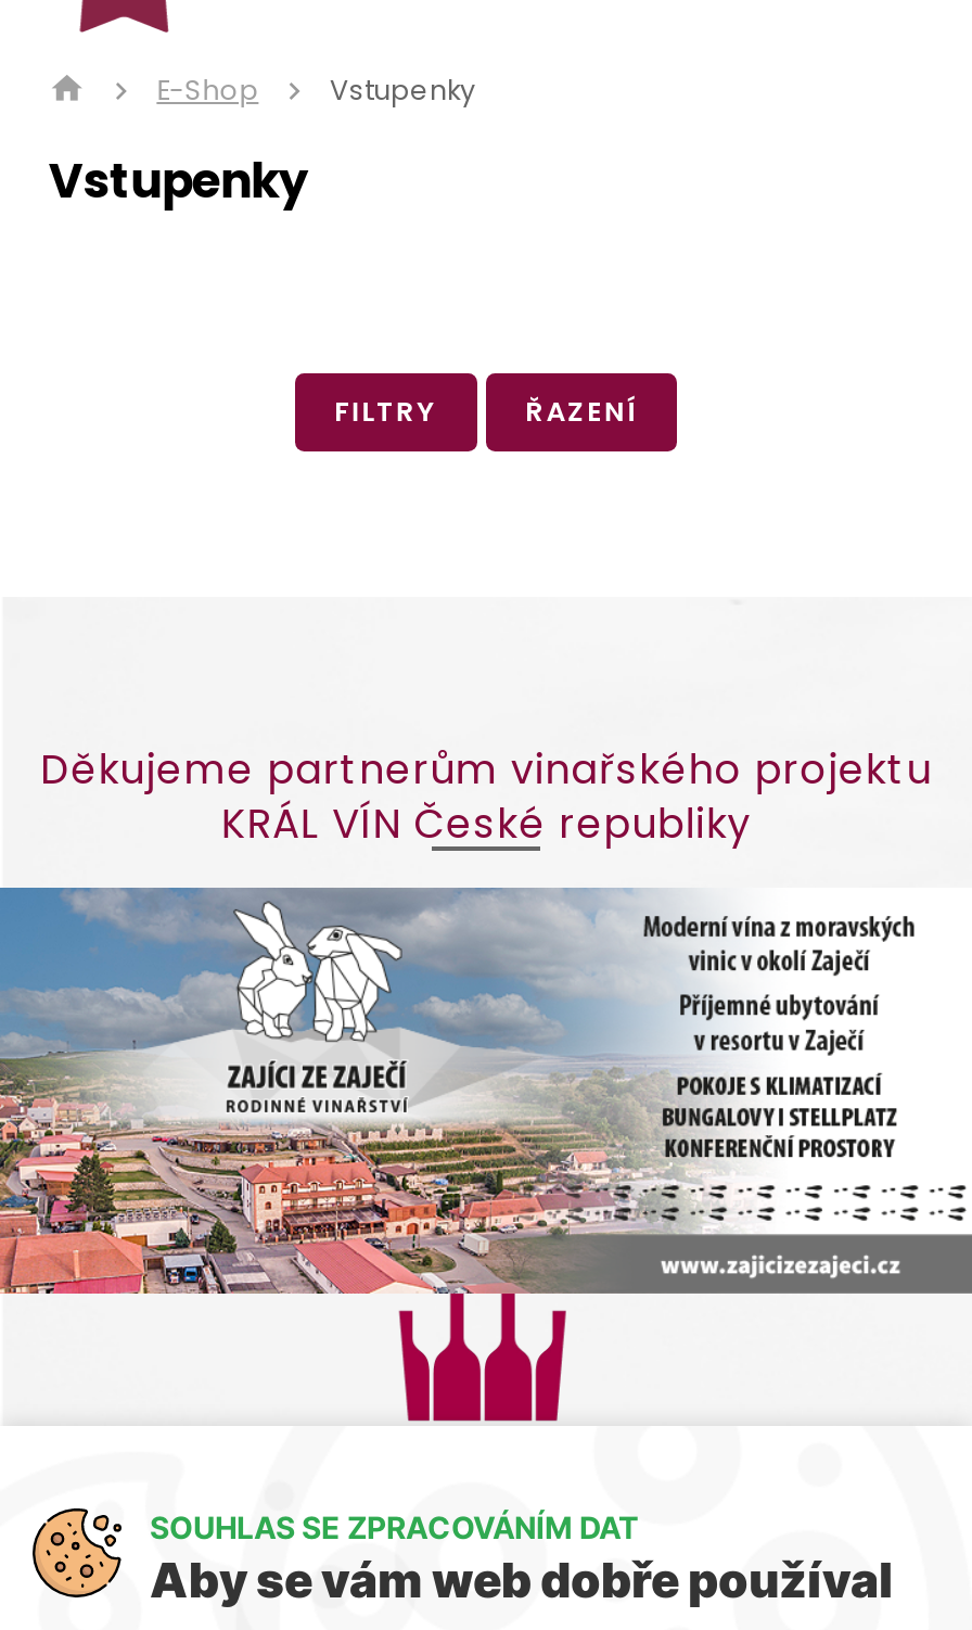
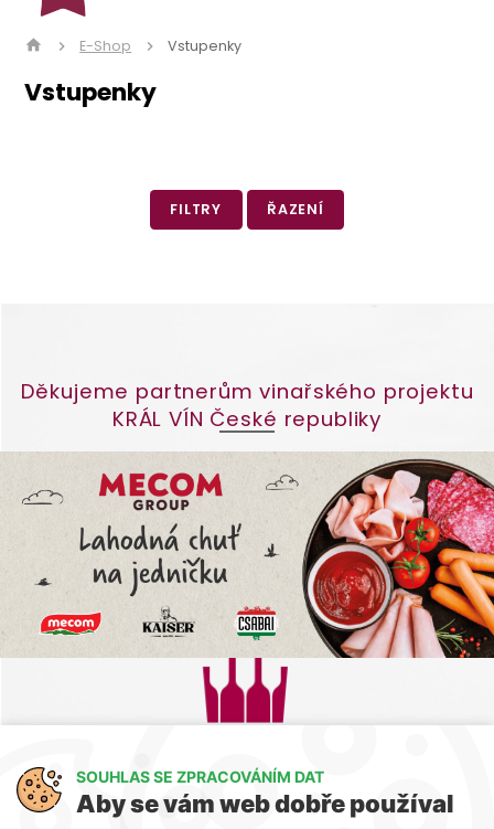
- [image]
+ [image]
